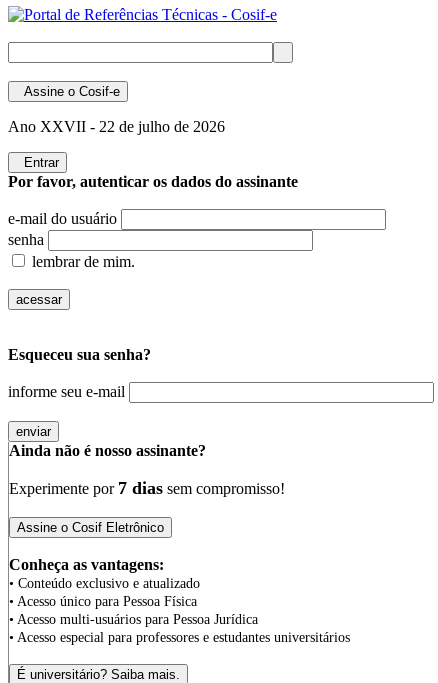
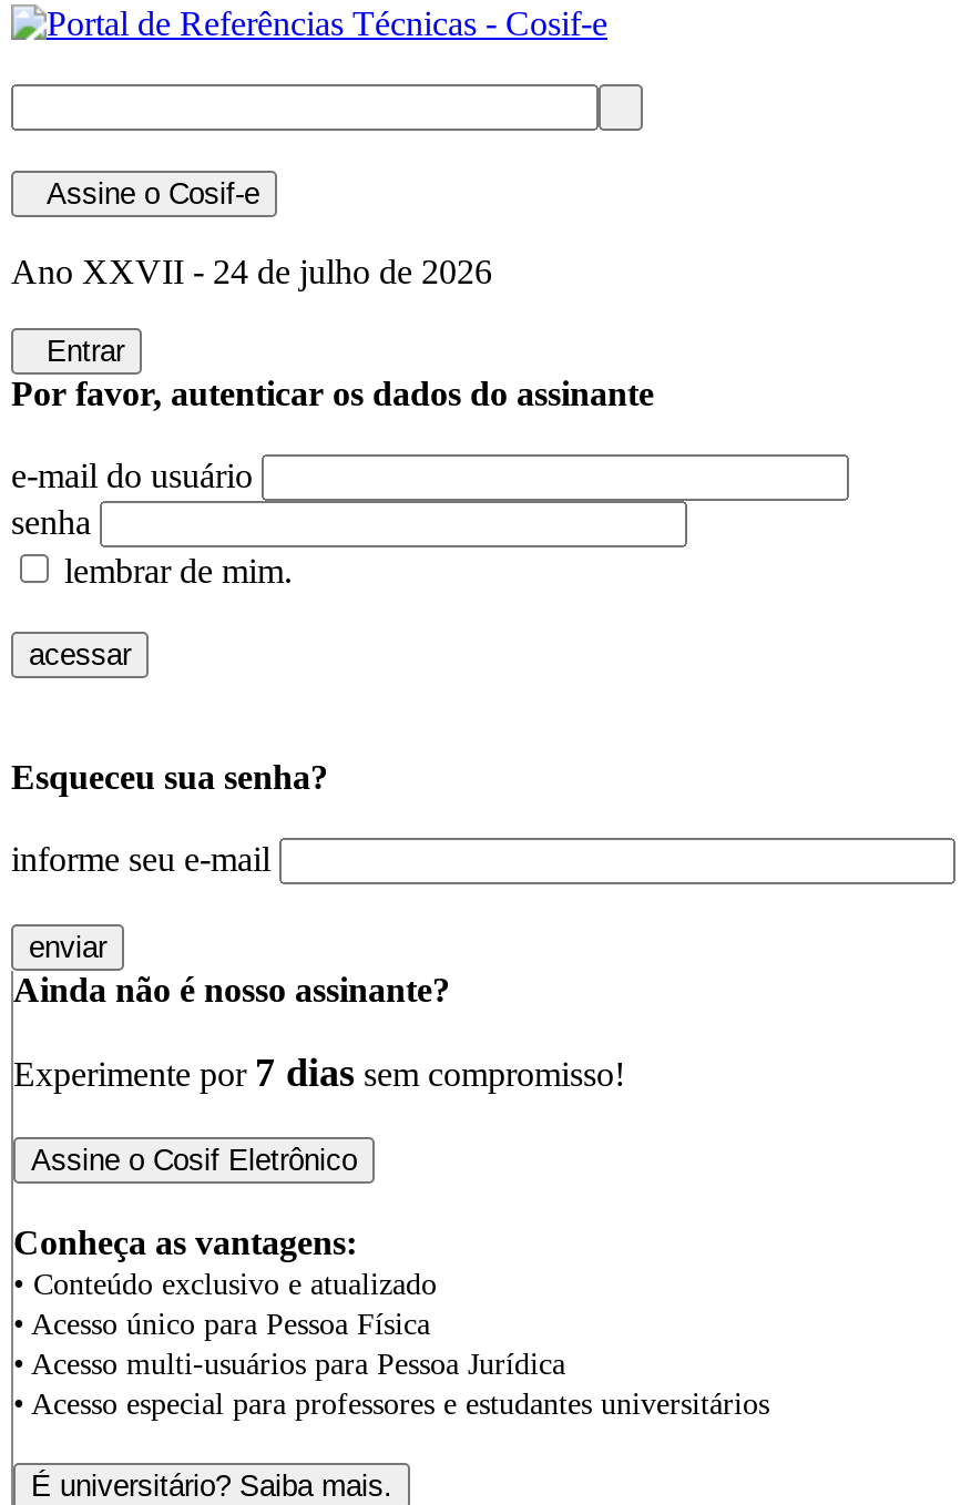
- Ano XXVII - 22 de julho de 2026
+ Ano XXVII - 24 de julho de 2026
